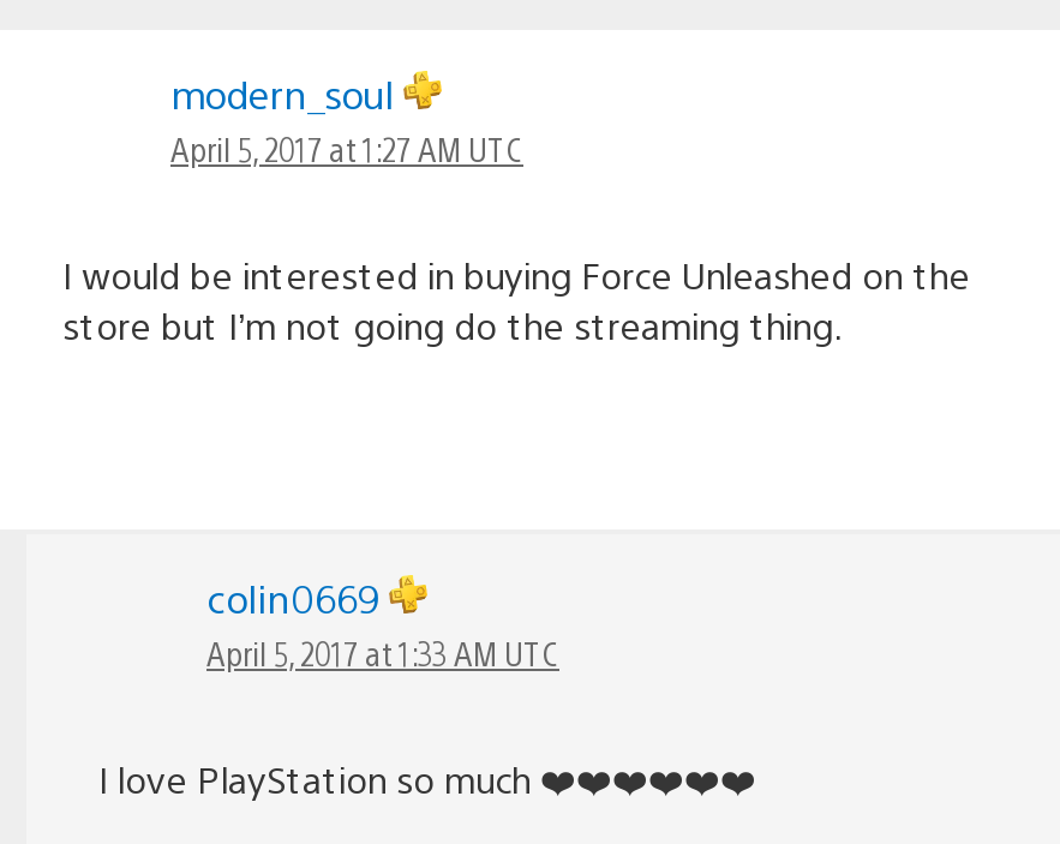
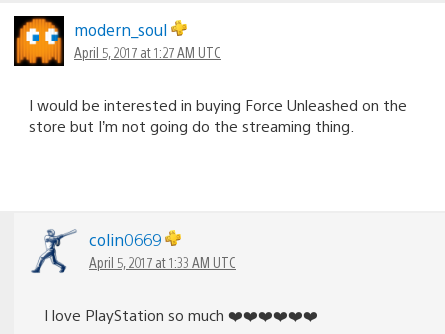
+ [image]

+ [image]
